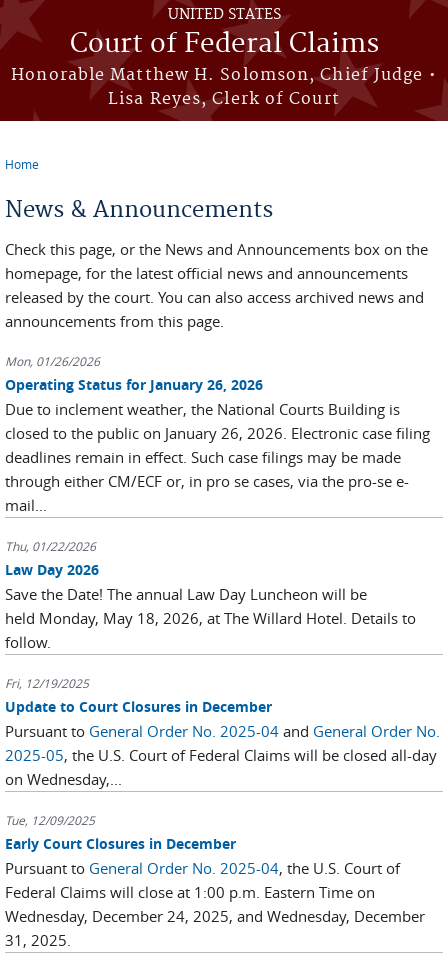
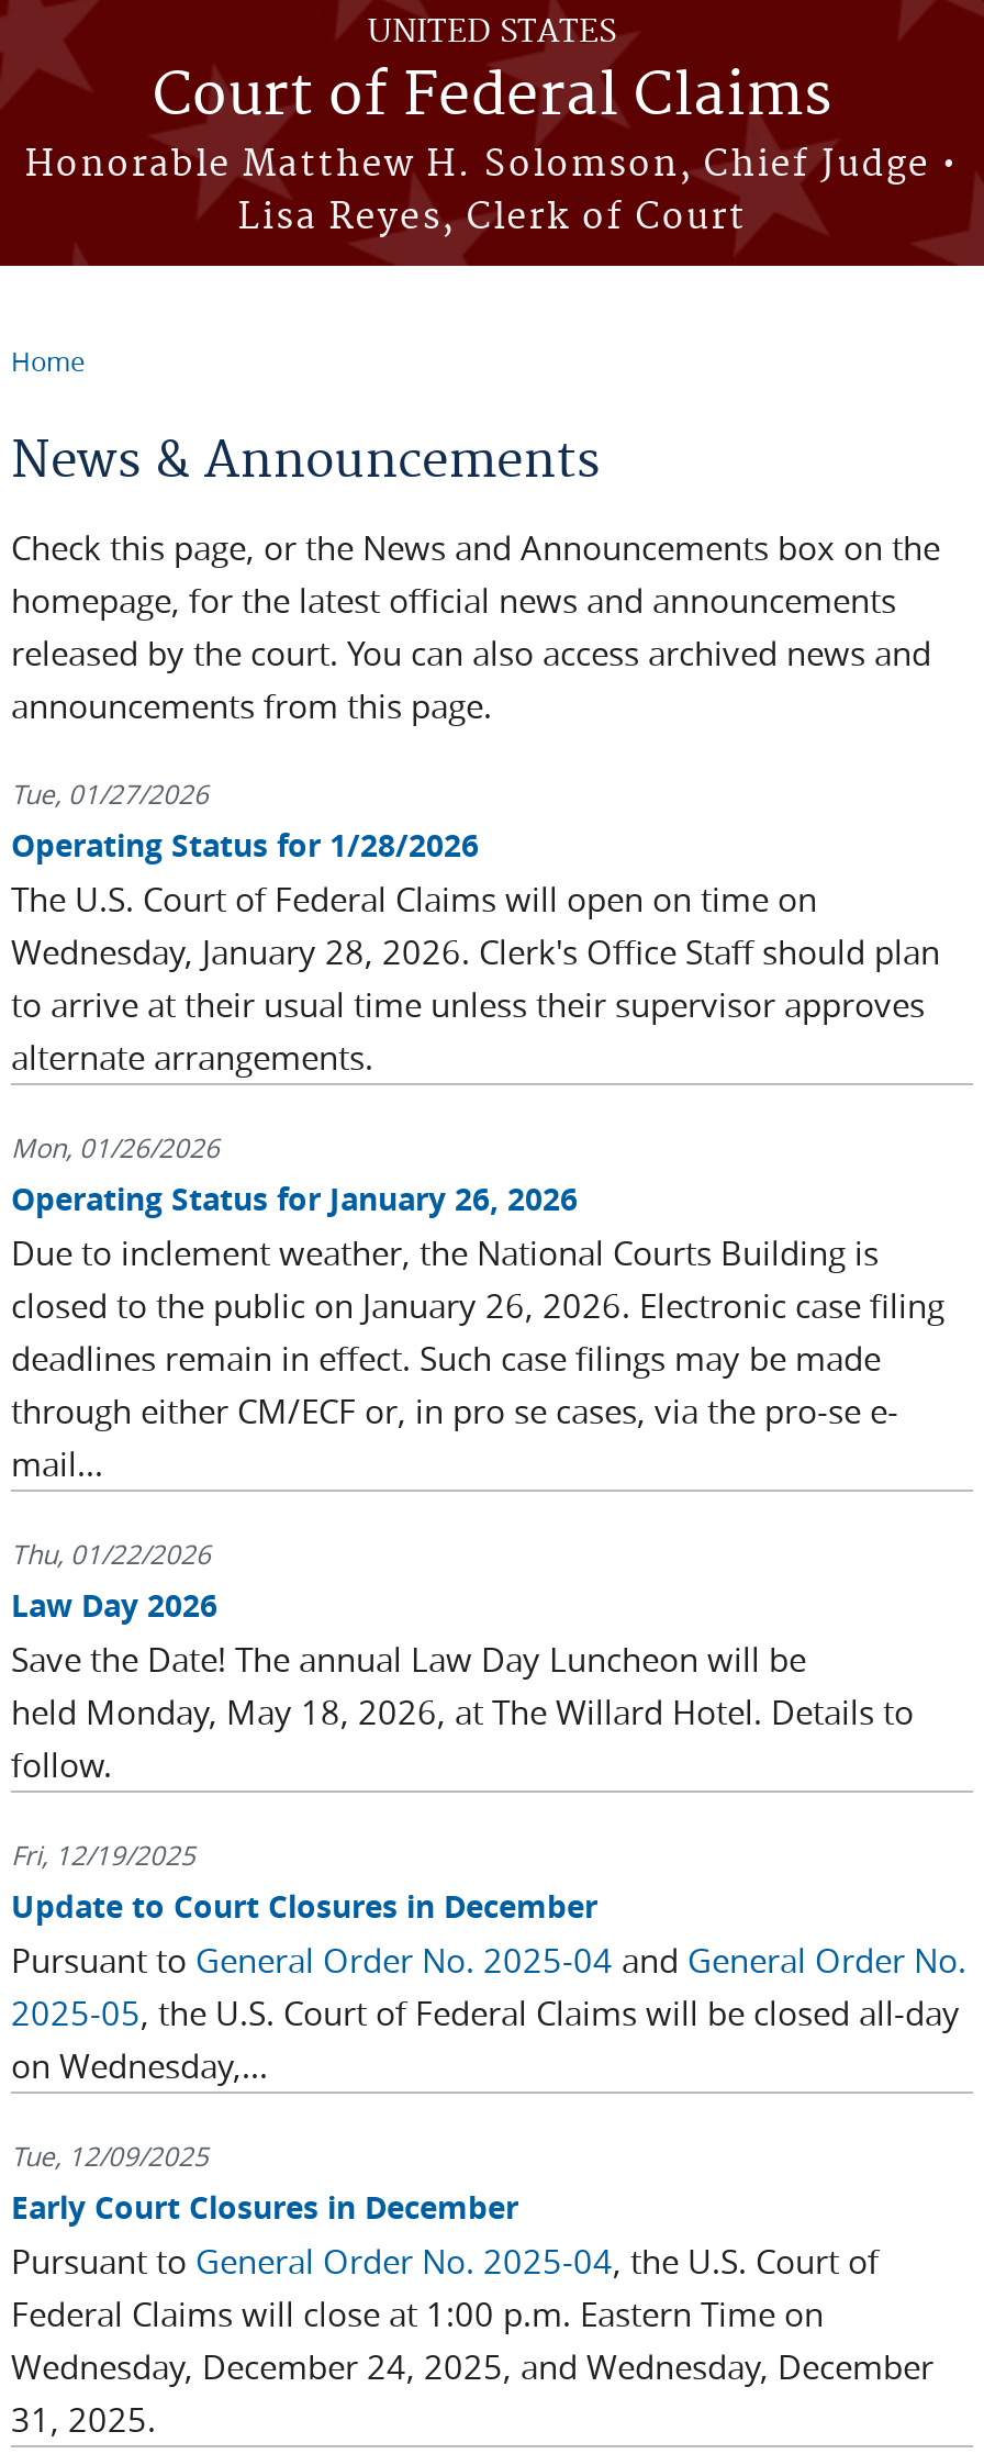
+ Tue, 01/27/2026
+ Operating Status for 1/28/2026
+ The U.S. Court of Federal Claims will open on time on
+ Wednesday, January 28, 2026. Clerk's Office Staff should plan
+ to arrive at their usual time unless their supervisor approves
+ alternate arrangements.
